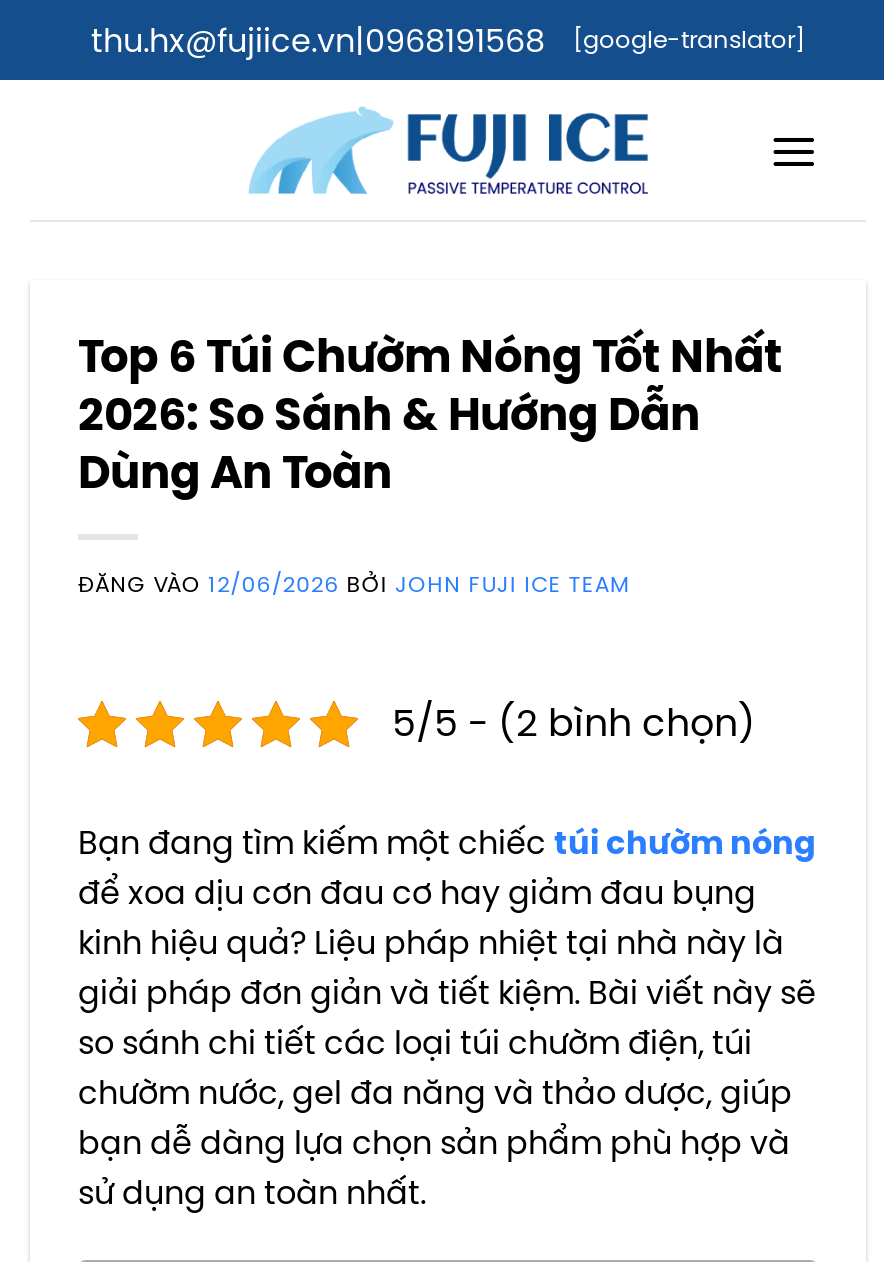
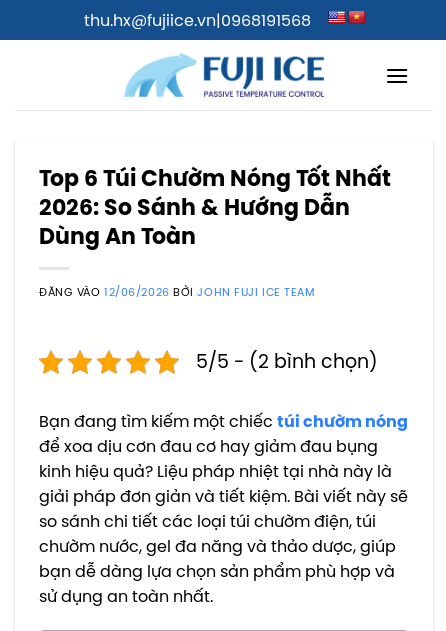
- [google-translator]
